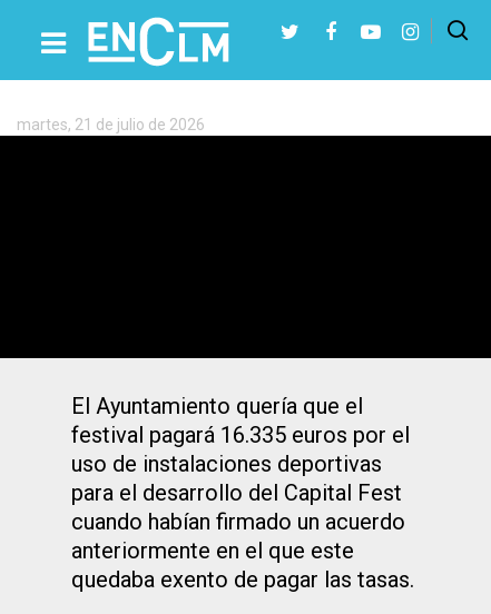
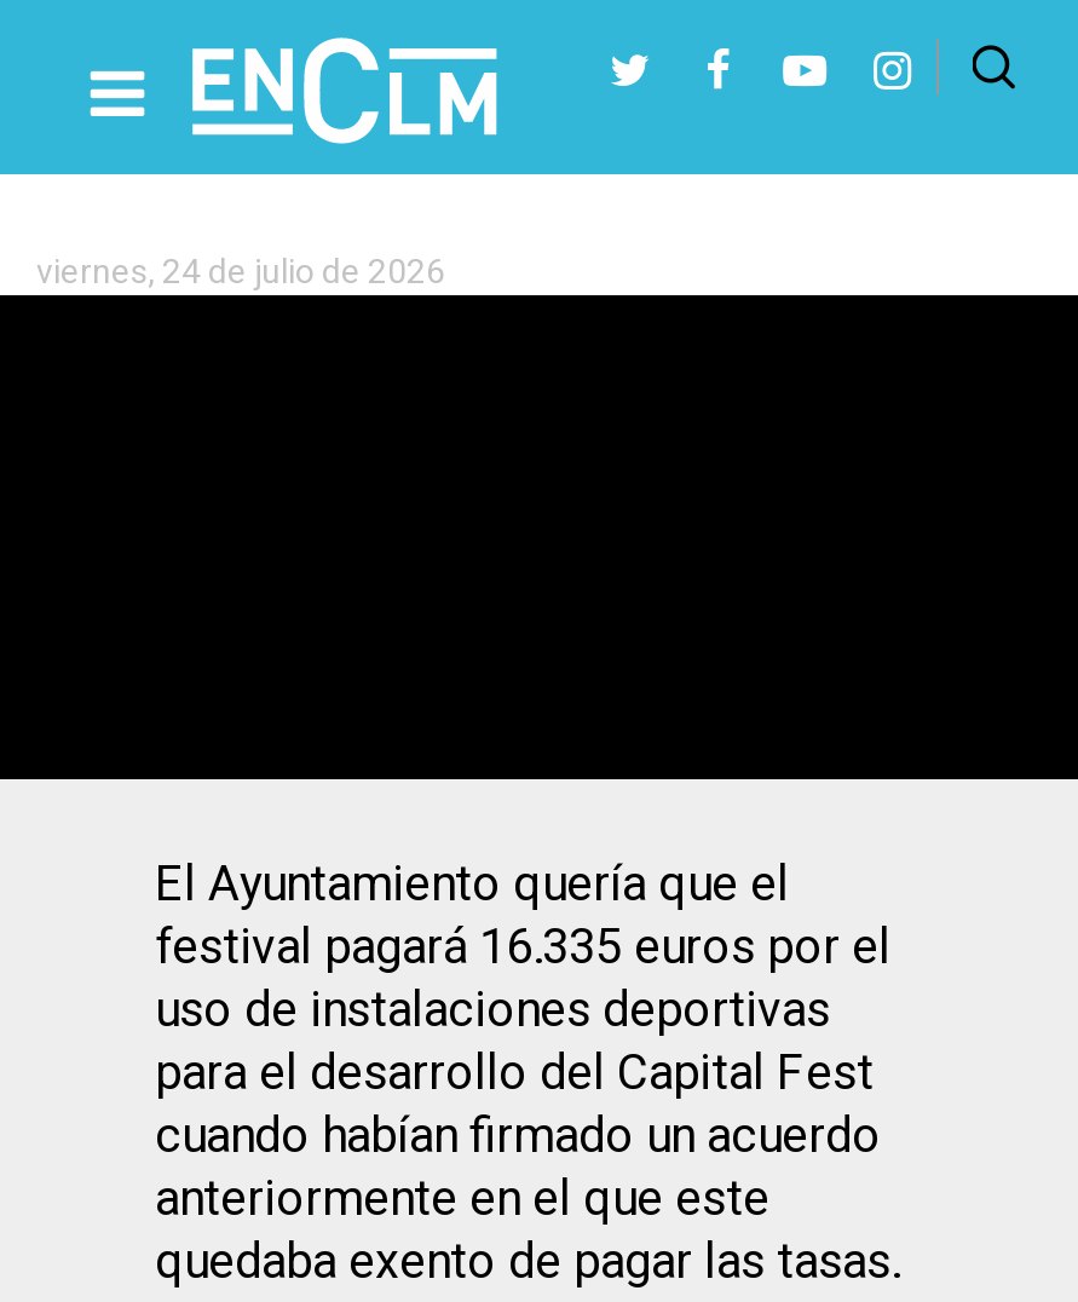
- martes, 21 de julio de 2026
+ viernes, 24 de julio de 2026
